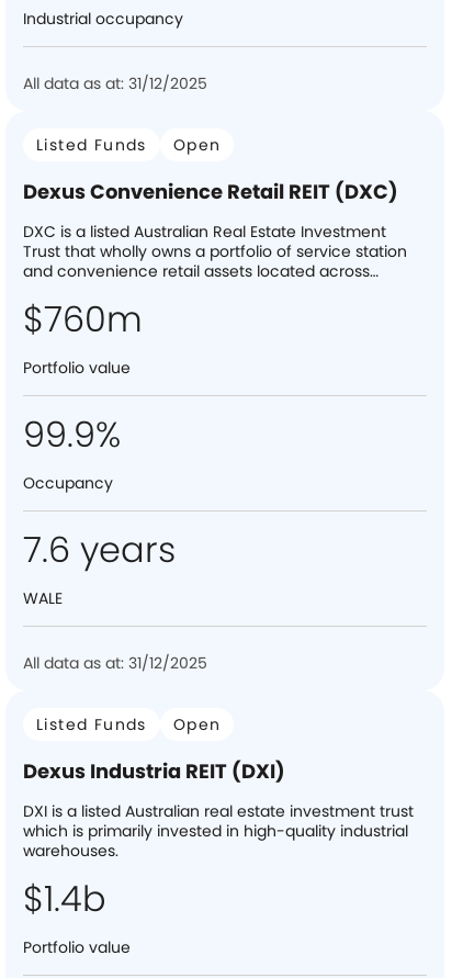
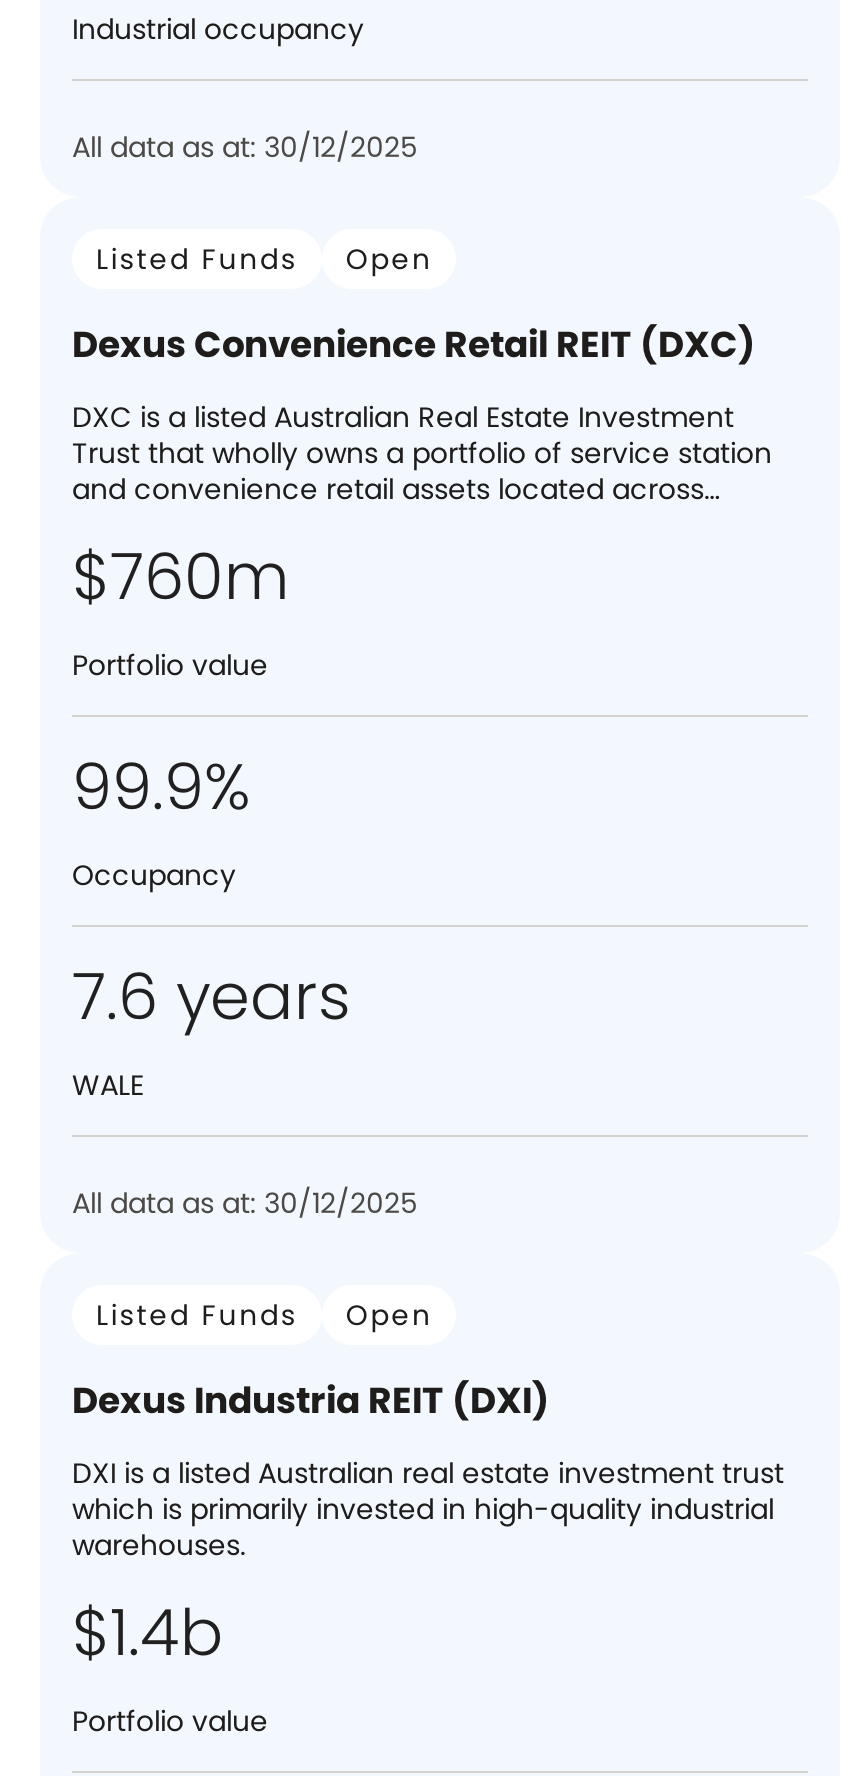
- All data as at: 31/12/2025
+ All data as at: 30/12/2025

- All data as at: 31/12/2025
+ All data as at: 30/12/2025
